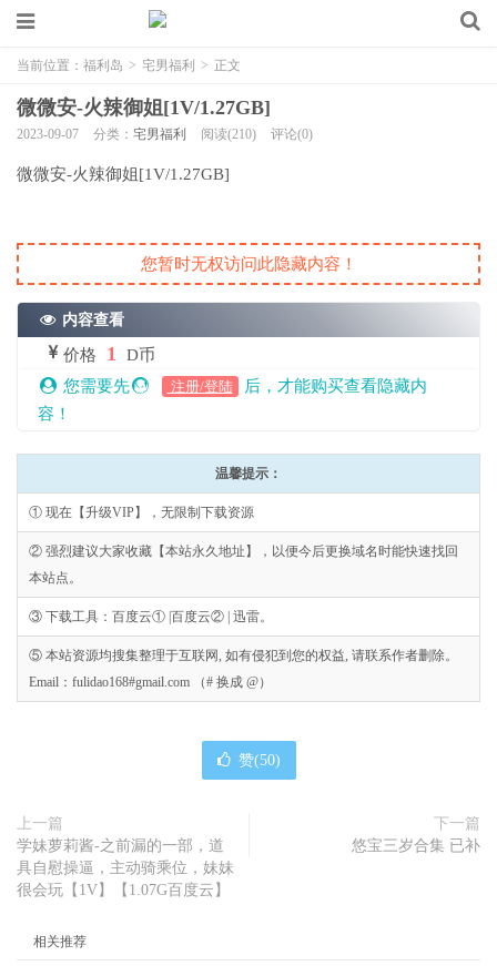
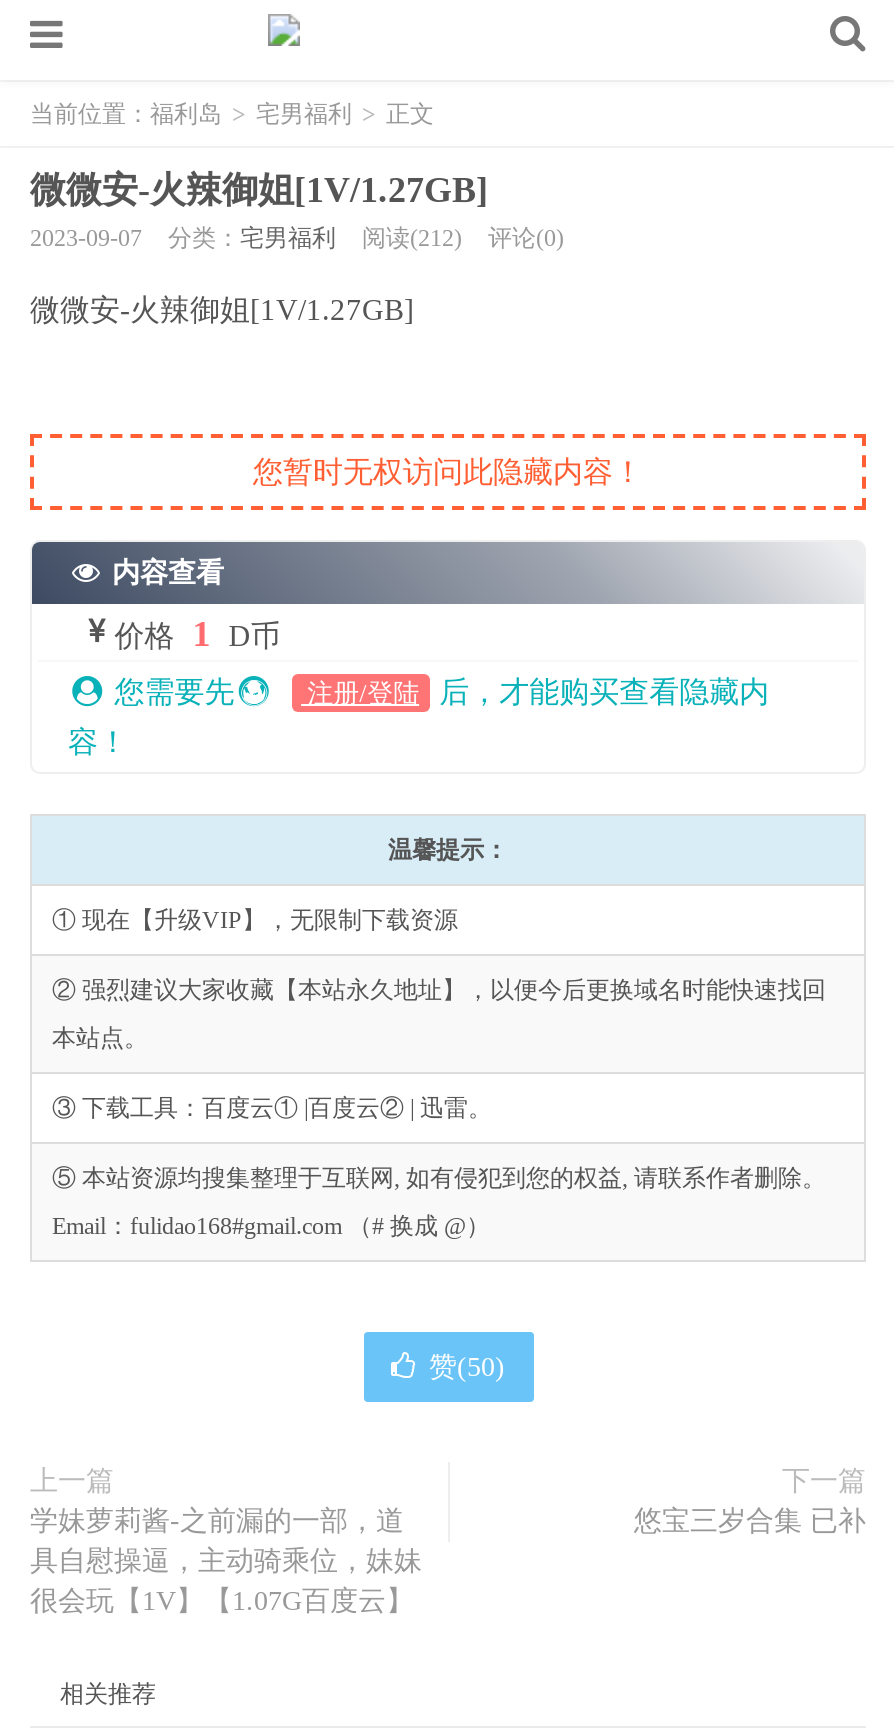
- 2023-09-07 分类：宅男福利 阅读(210) 评论(0)
+ 2023-09-07 分类：宅男福利 阅读(212) 评论(0)
